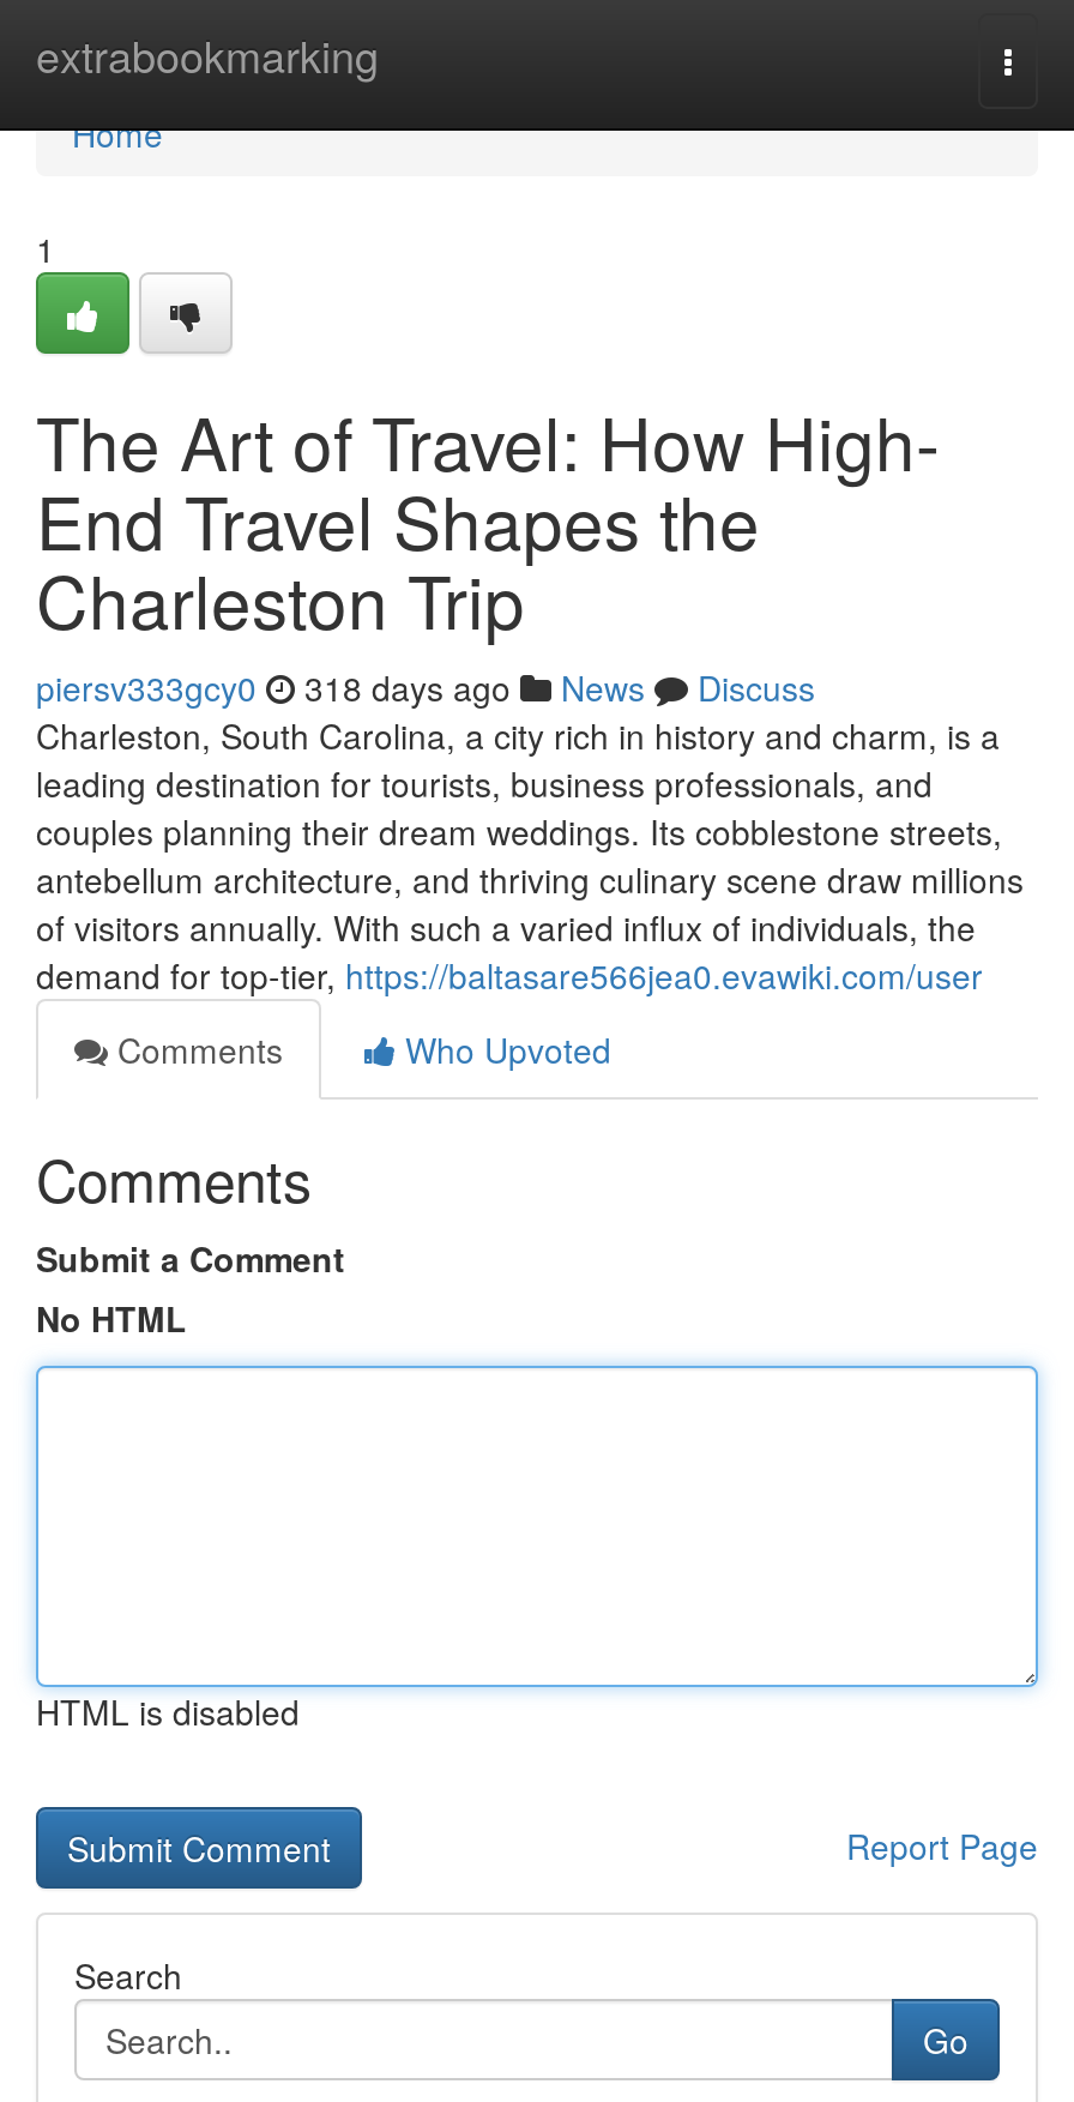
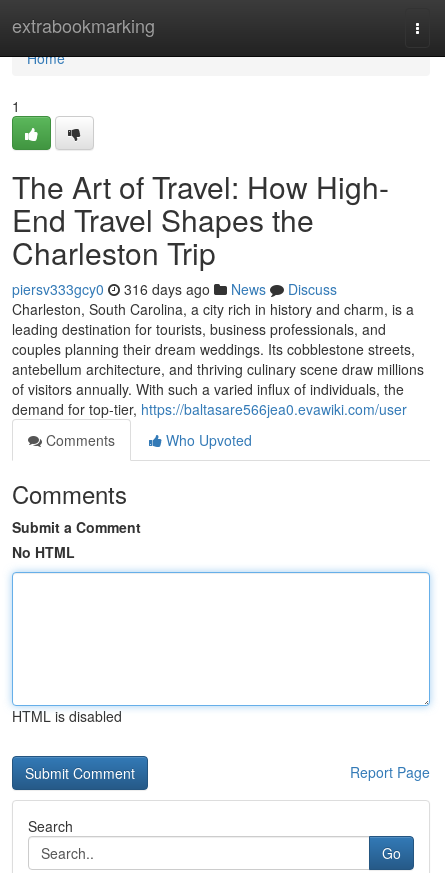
- piersv333gcy0 318 days ago News Discuss
+ piersv333gcy0 316 days ago News Discuss
